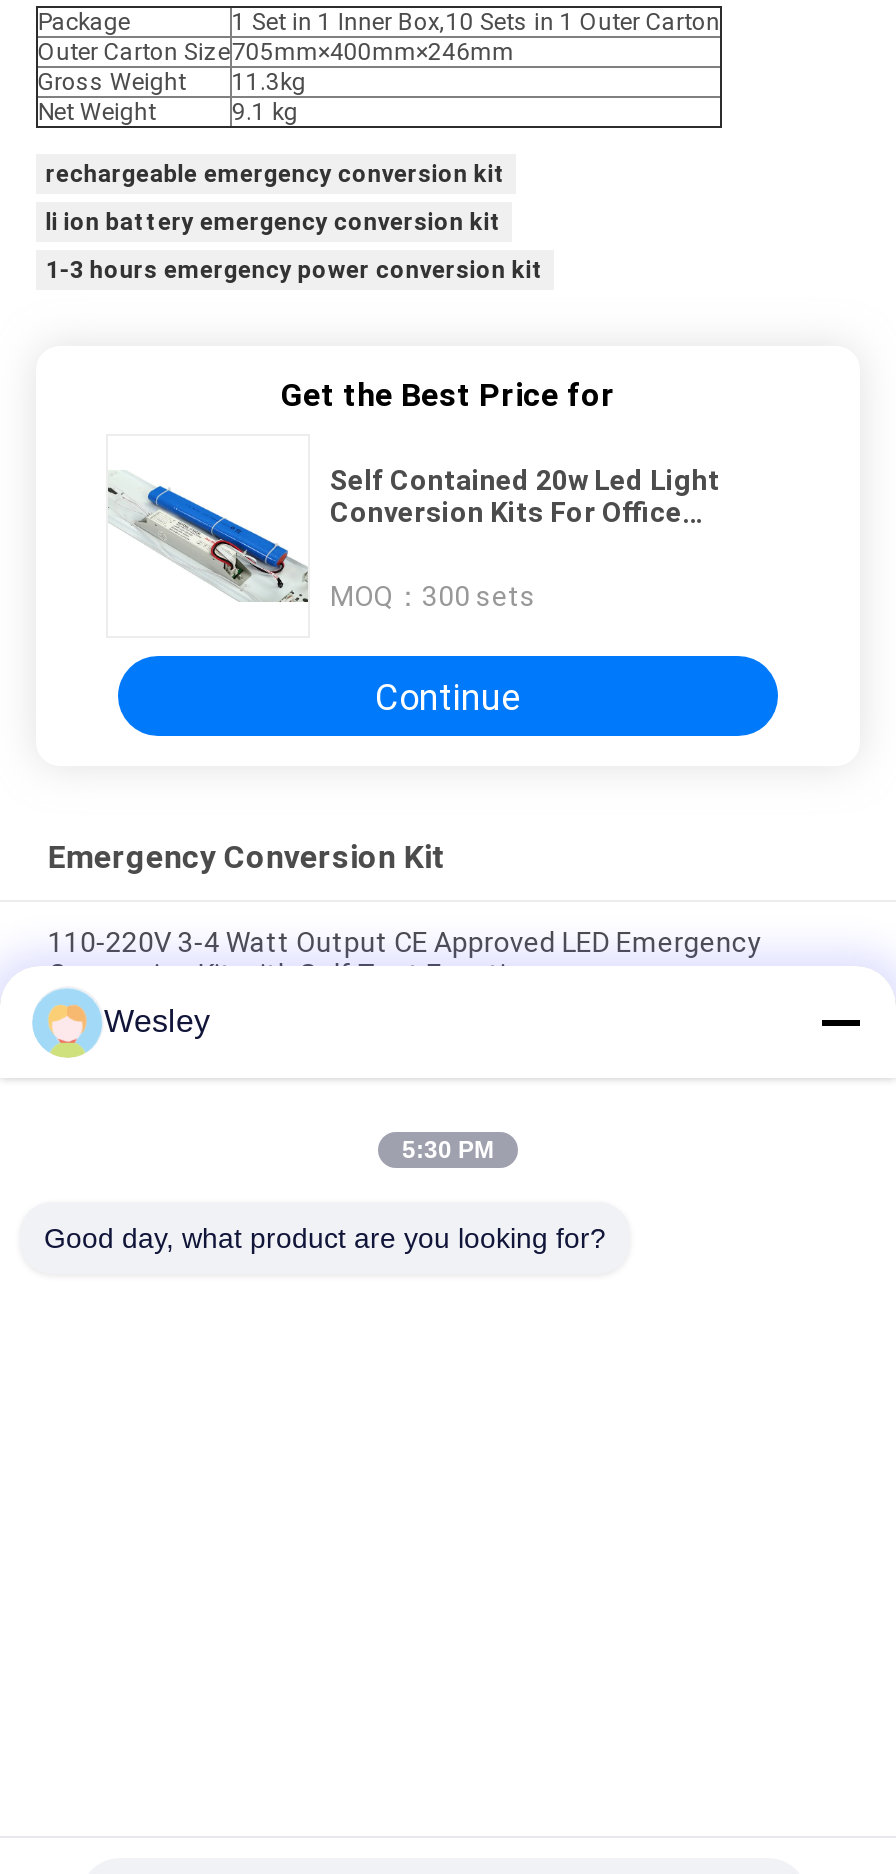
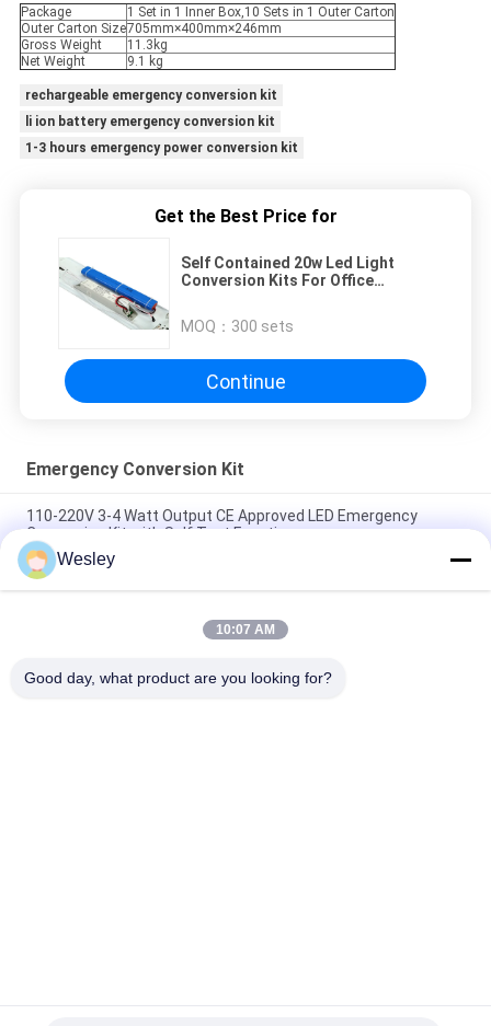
- 5:30 PM
+ 10:07 AM
